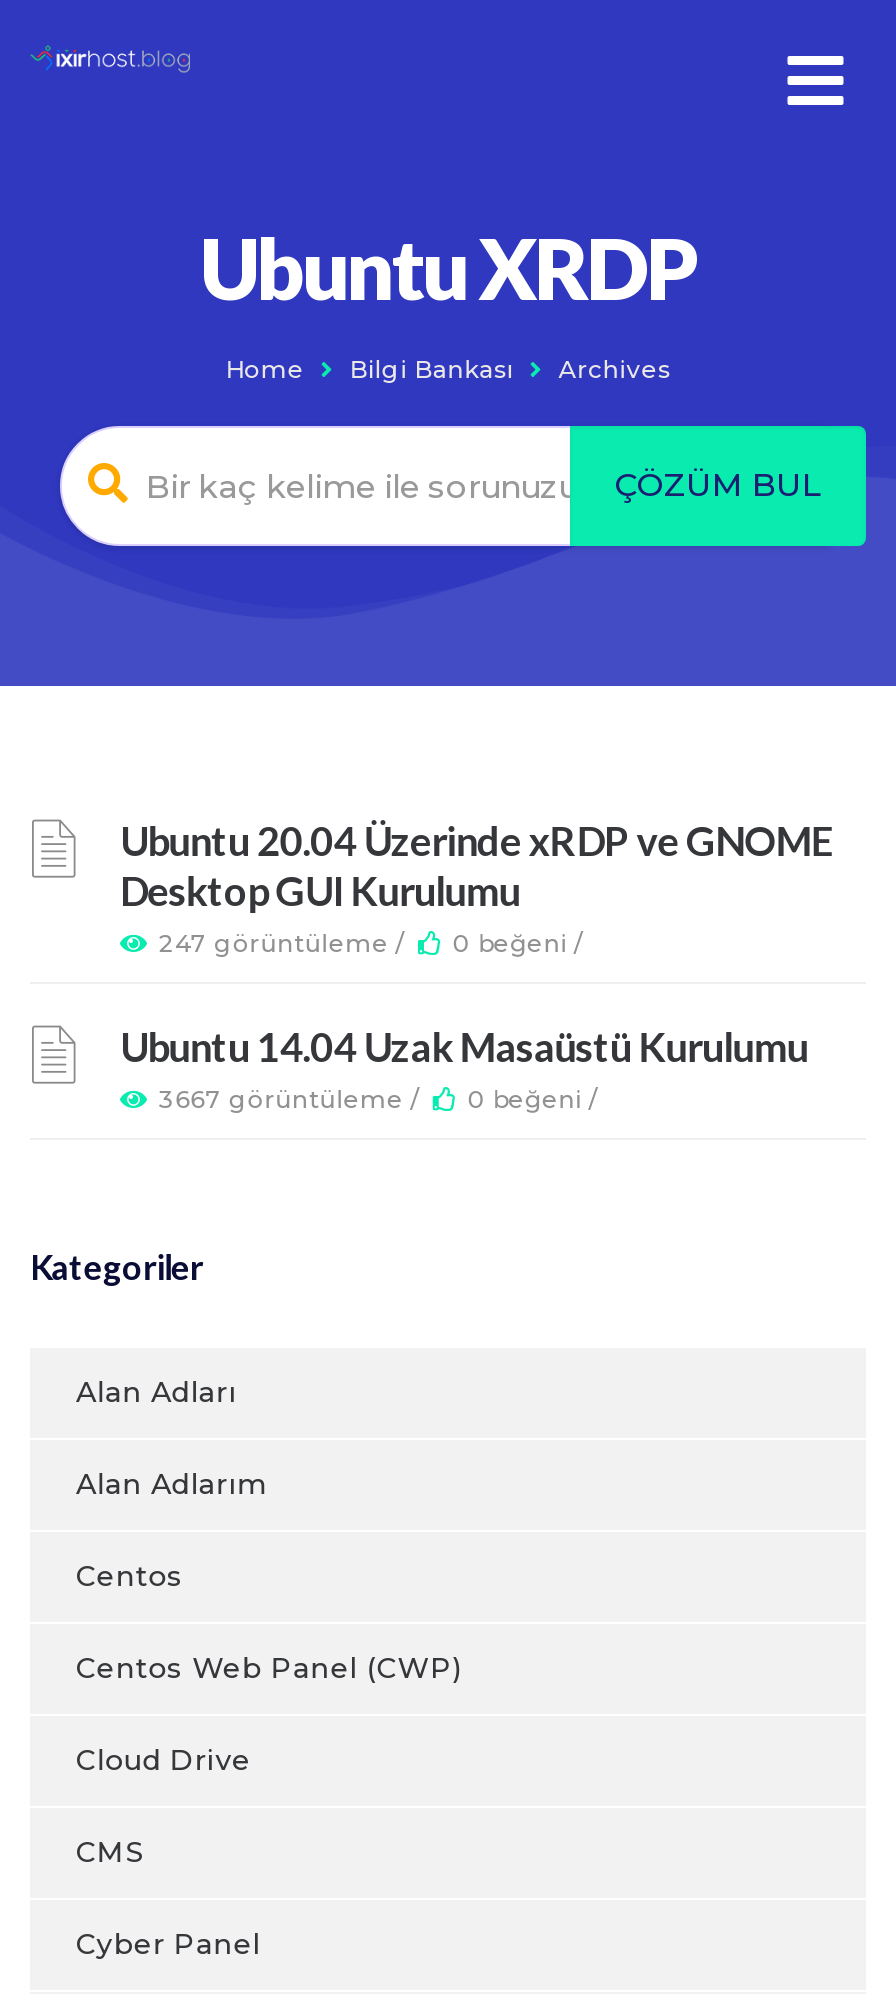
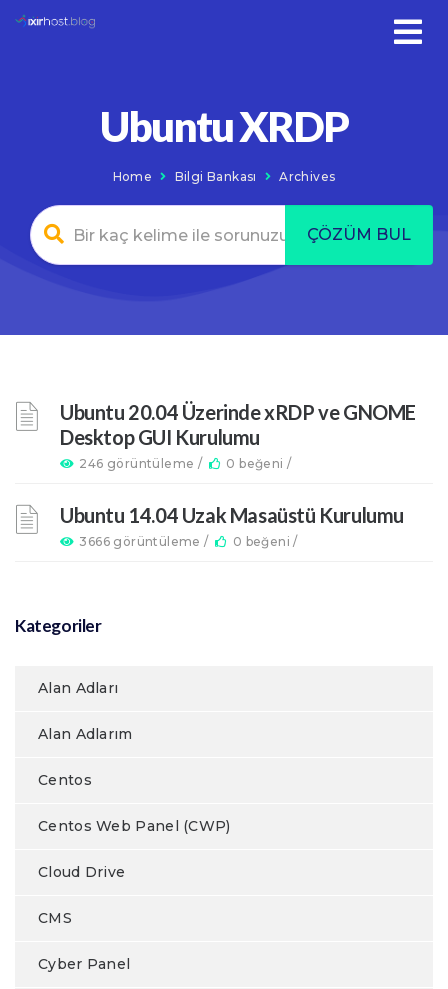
- 247 görüntüleme /
+ 246 görüntüleme /

- 3667 görüntüleme /
+ 3666 görüntüleme /
